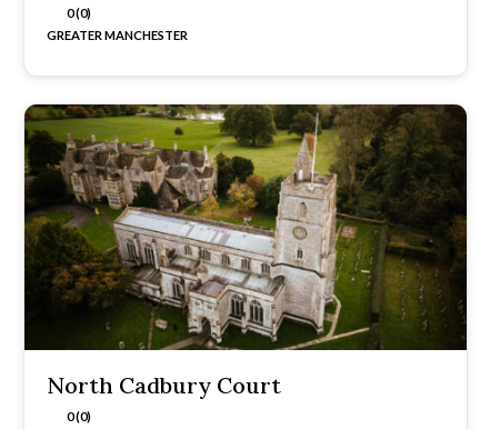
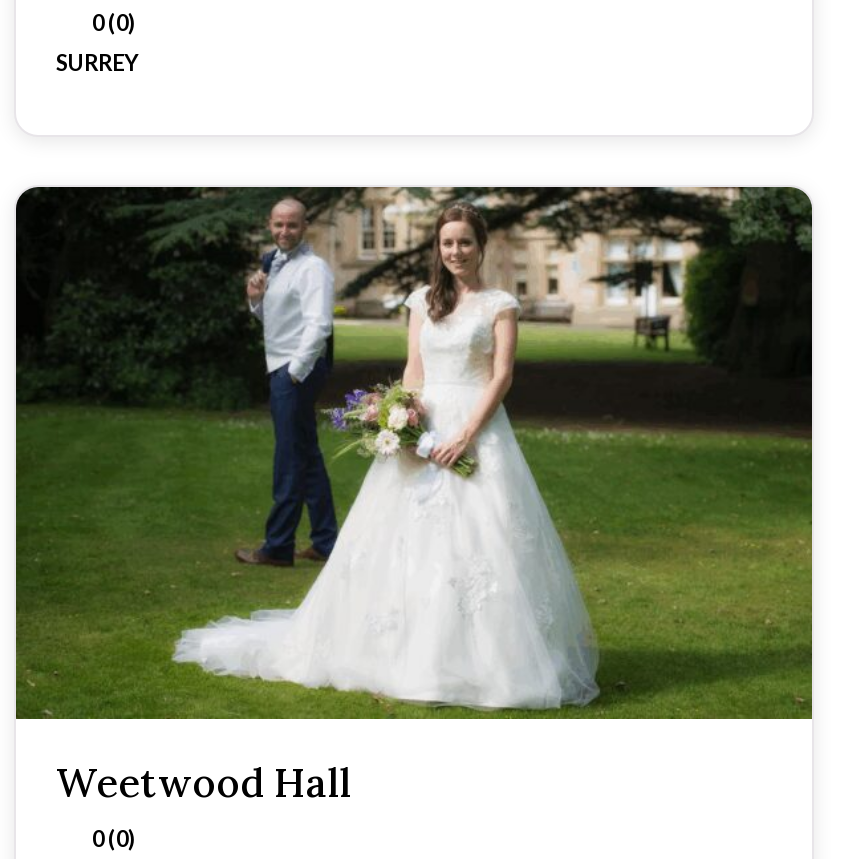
- GREATER MANCHESTER
+ SURREY

- [image]
- North Cadbury Court
+ [image]
+ Weetwood Hall
